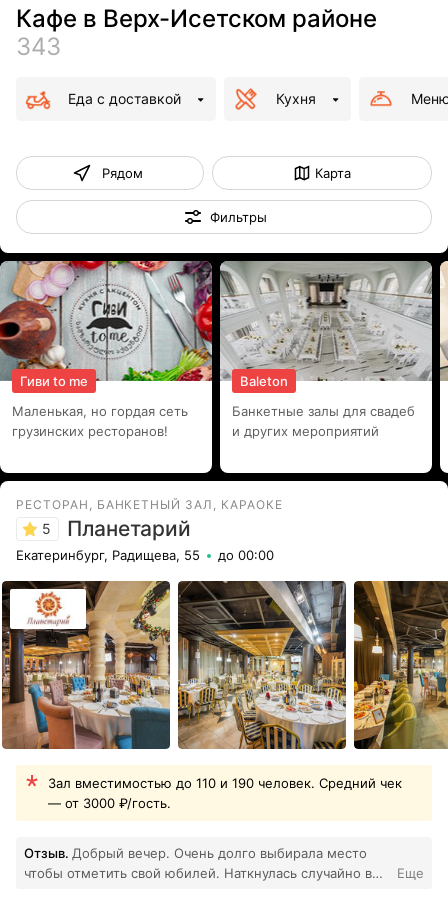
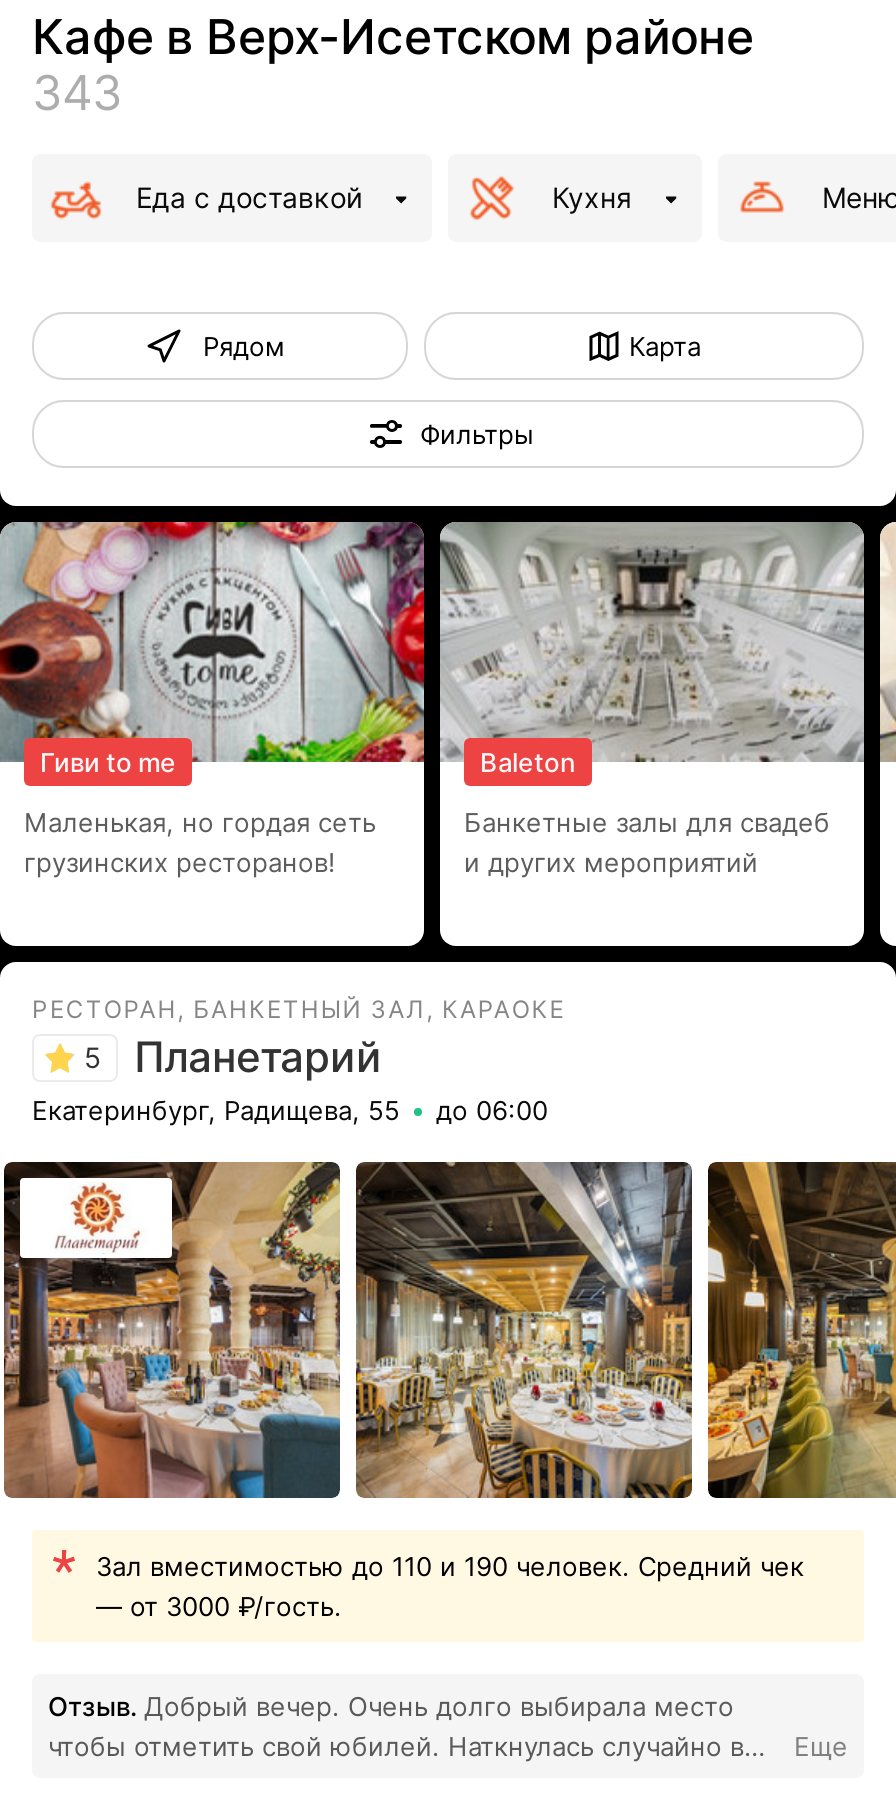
- Екатеринбург, Радищева, 55 до 00:00
+ Екатеринбург, Радищева, 55 до 06:00
